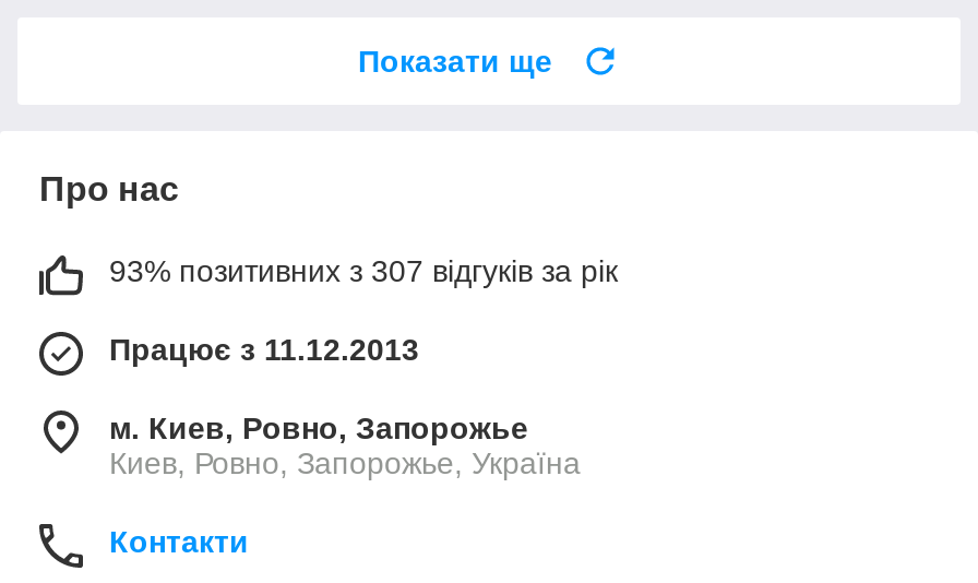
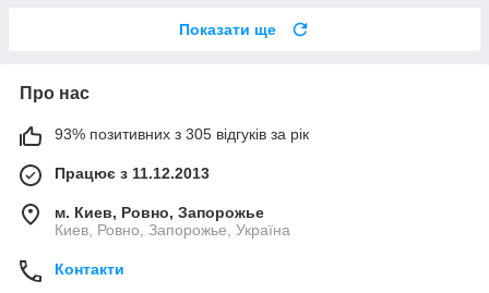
- 93% позитивних з 307 відгуків за рік
+ 93% позитивних з 305 відгуків за рік
